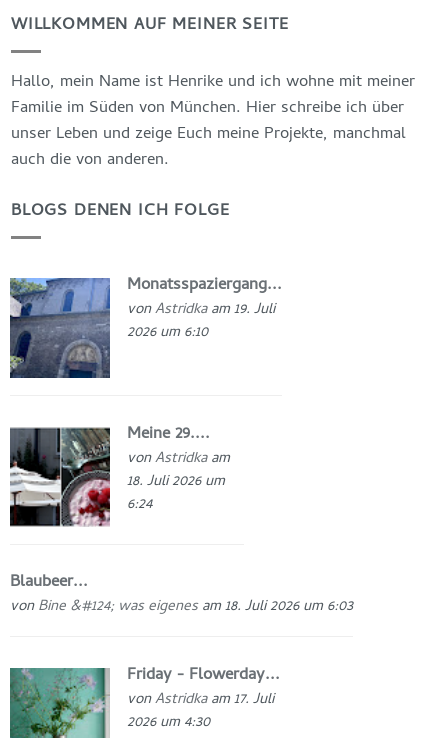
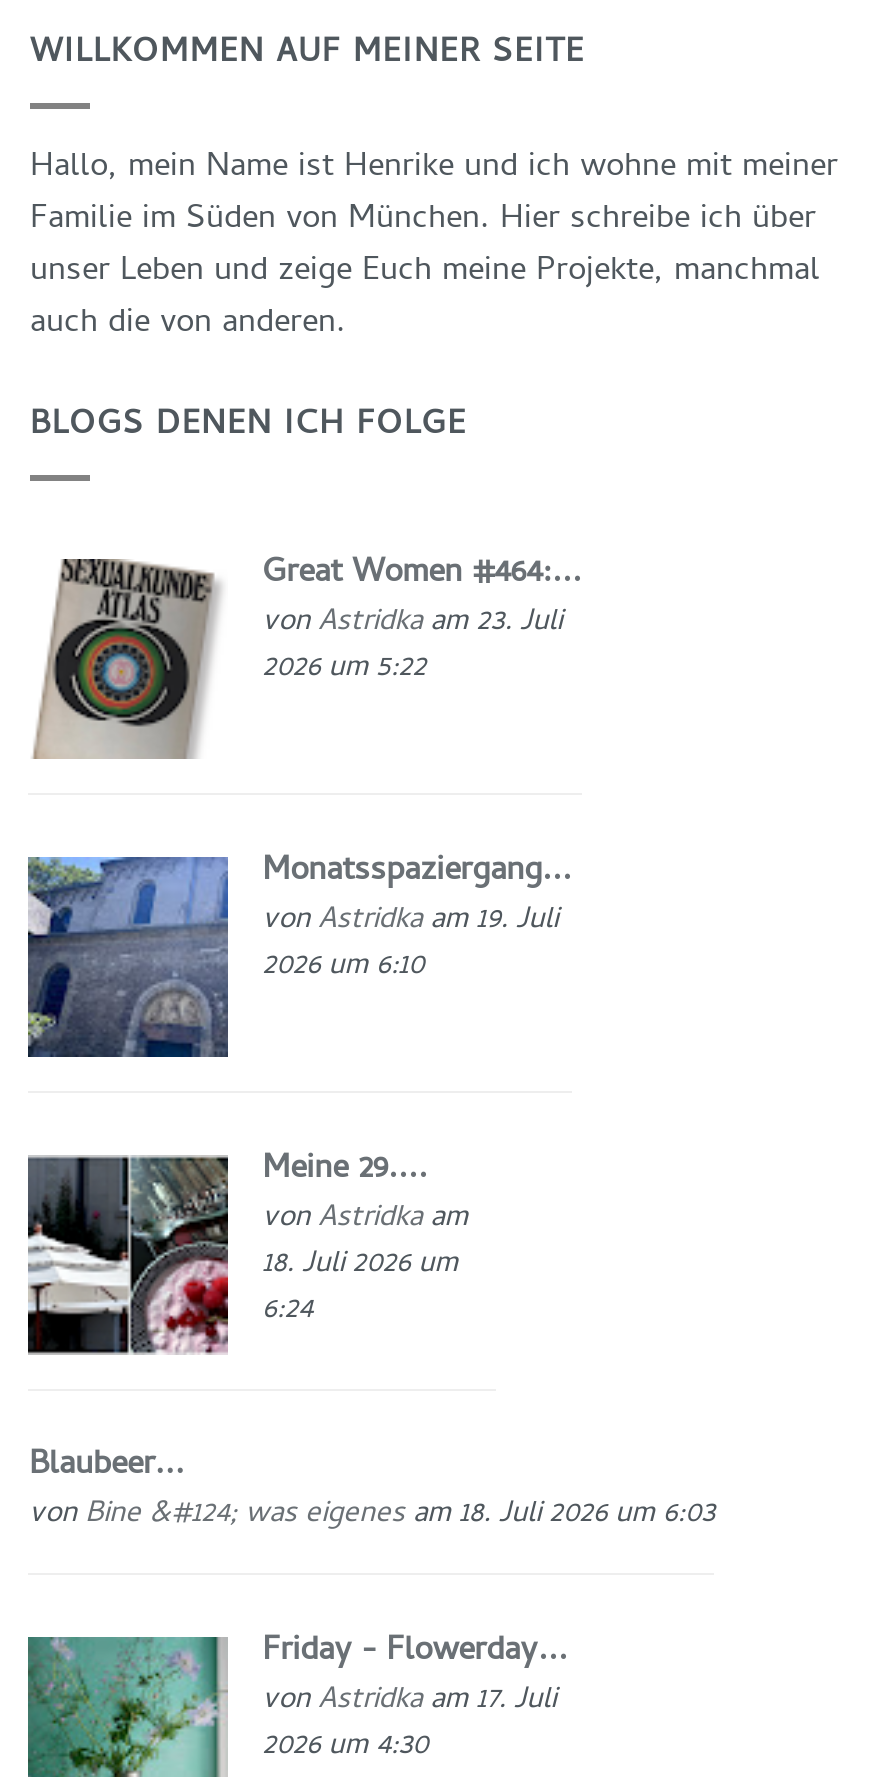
+ [image]
+ Great Women #464:...
+ vonAstridkaam 23. Juli
+ 2026 um 5:22
